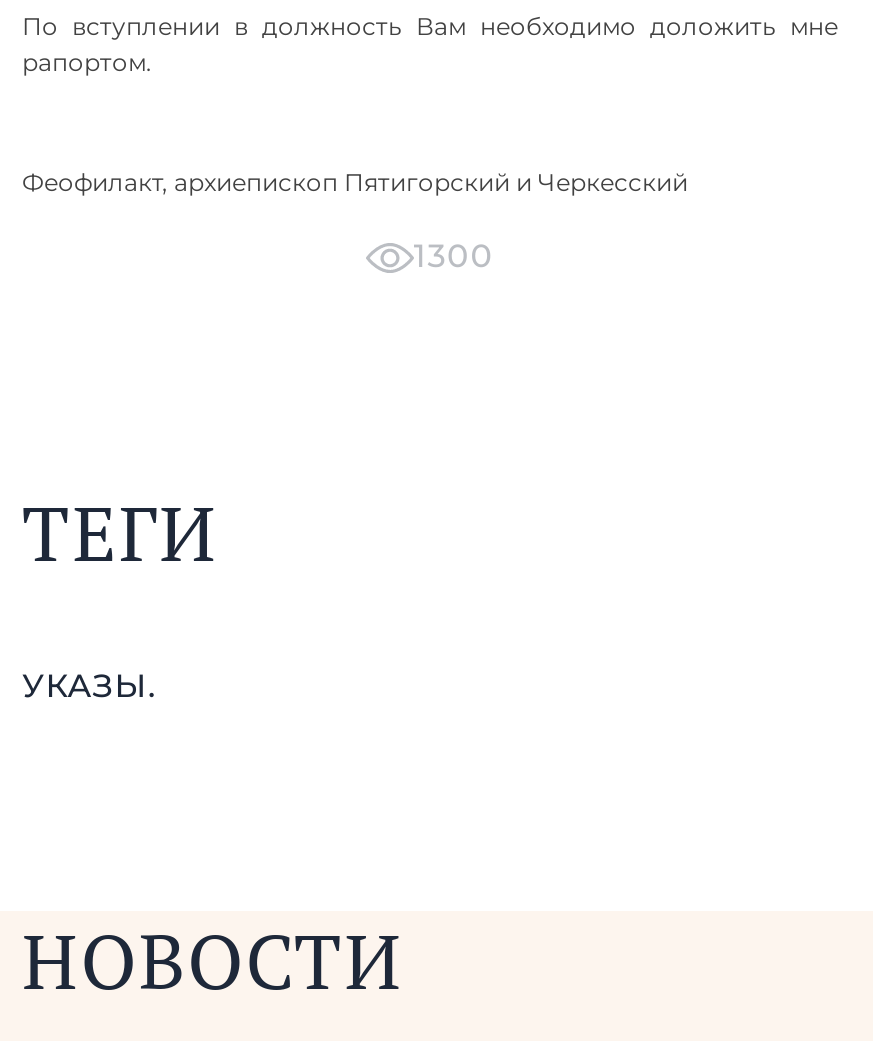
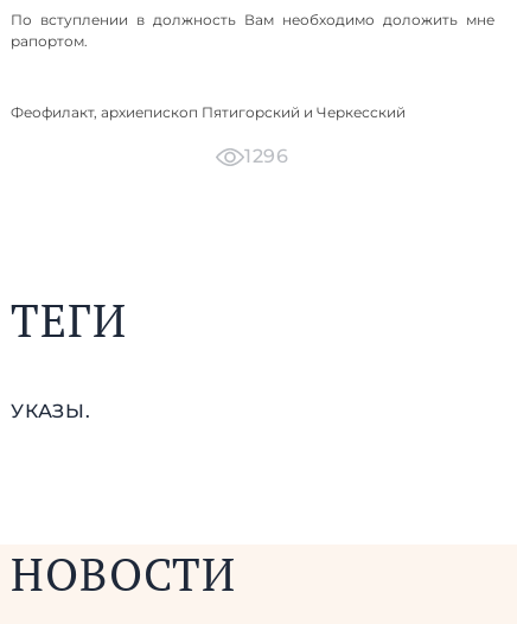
- 1300
+ 1296
